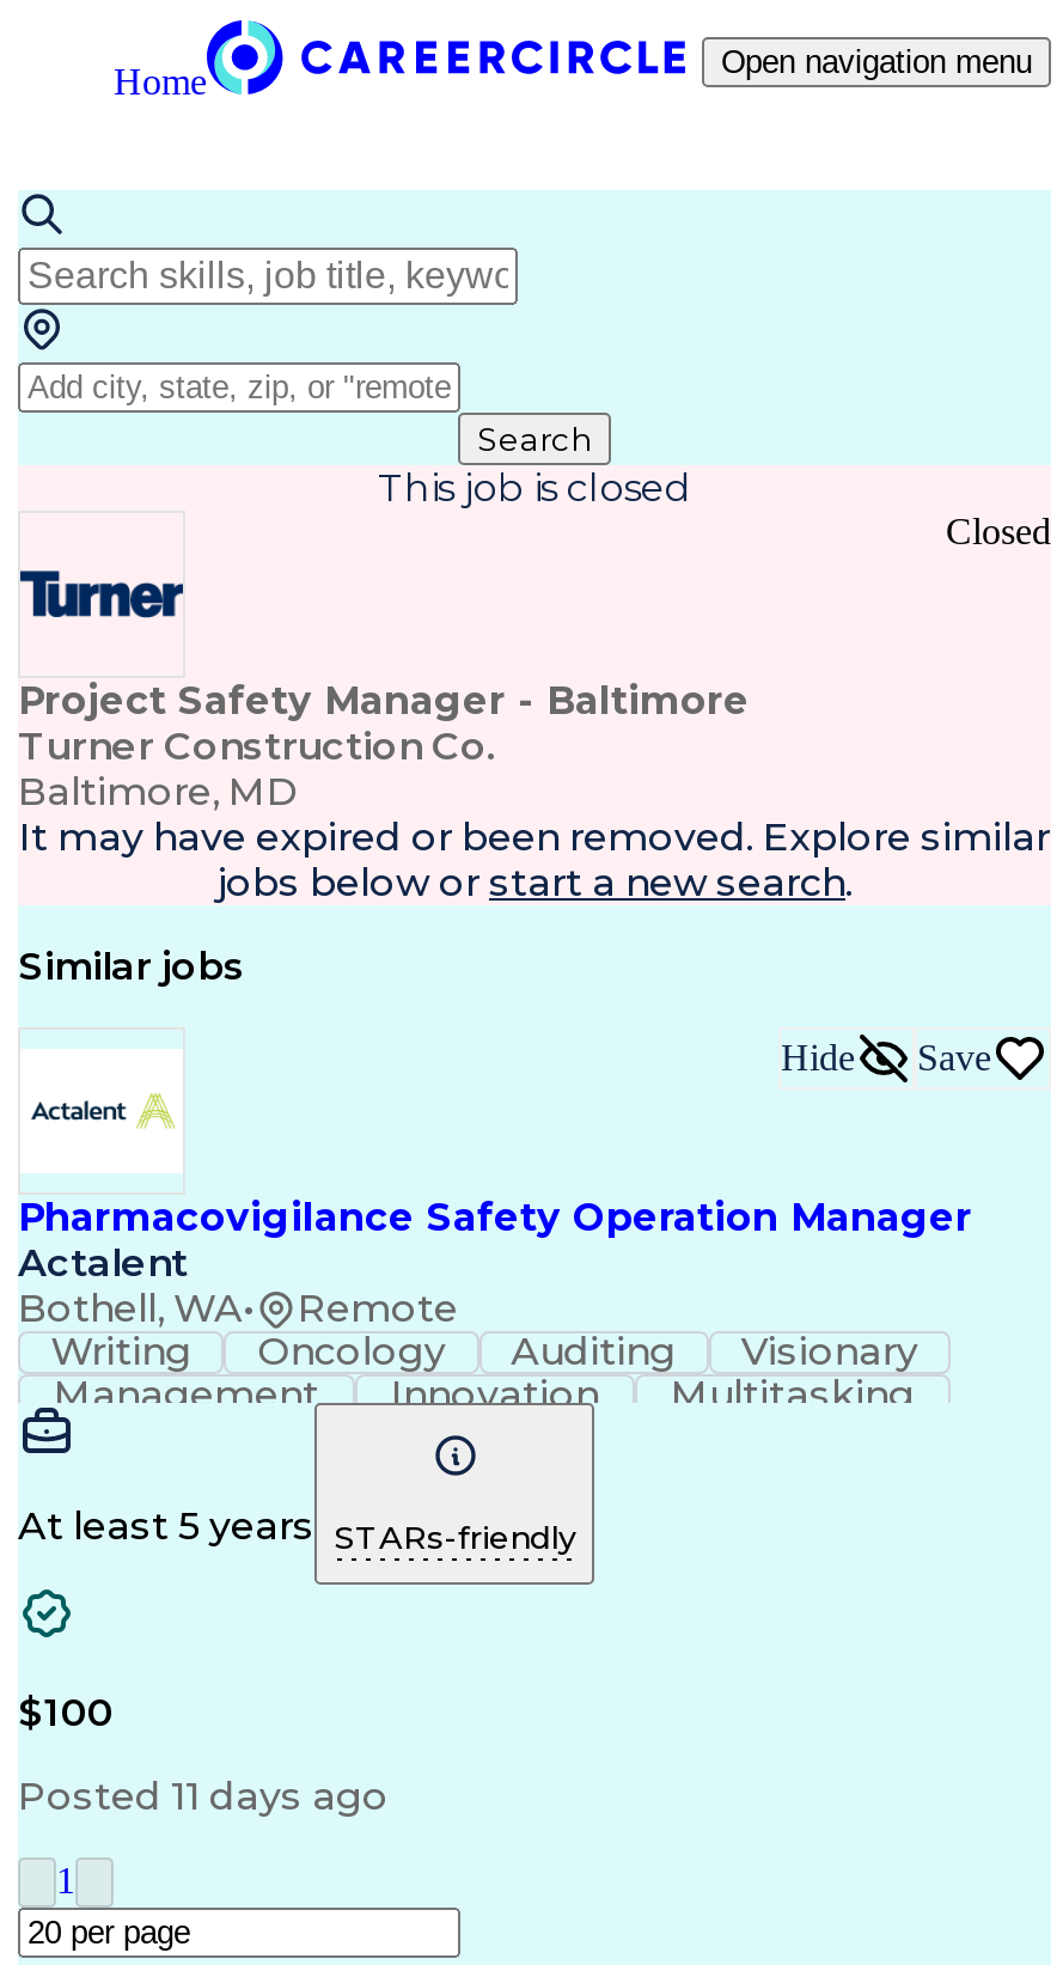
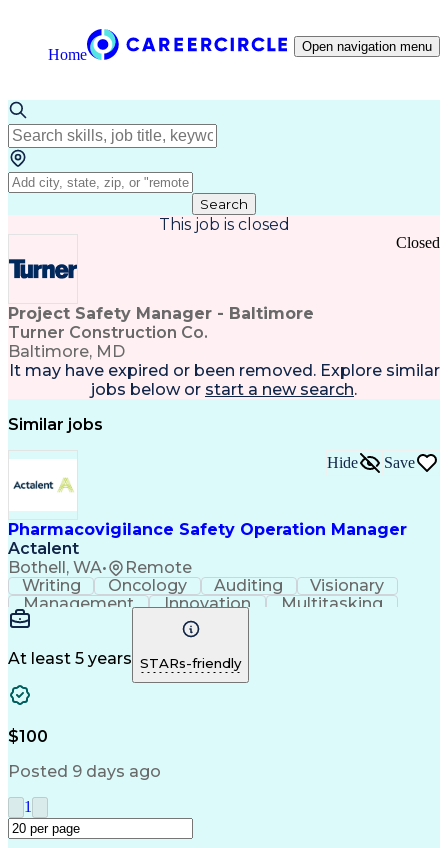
- Posted 11 days ago
+ Posted 9 days ago
